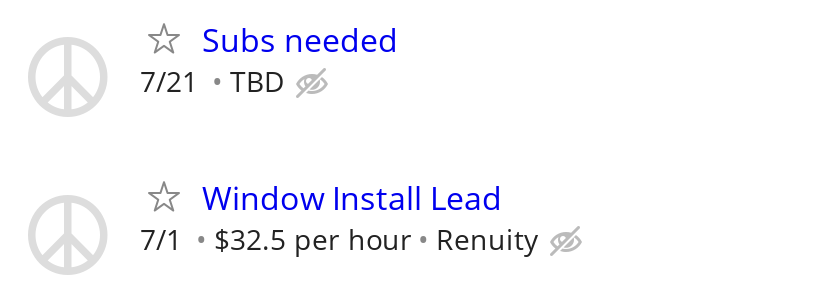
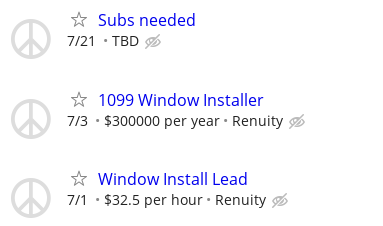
+ 1099 Window Installer
+ 7/3
+ $300000 per year
+ Renuity
